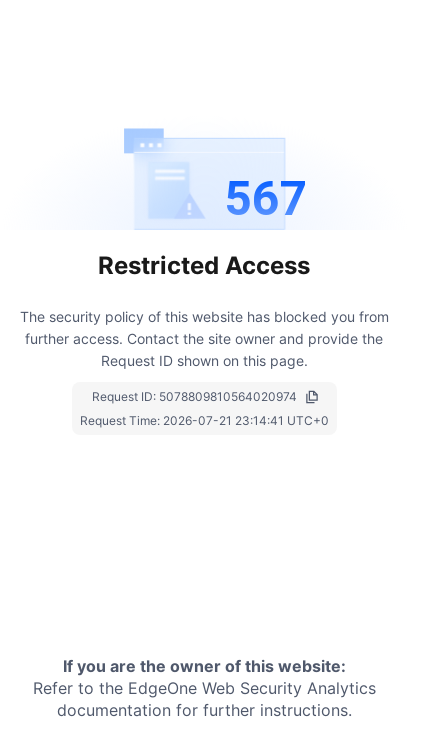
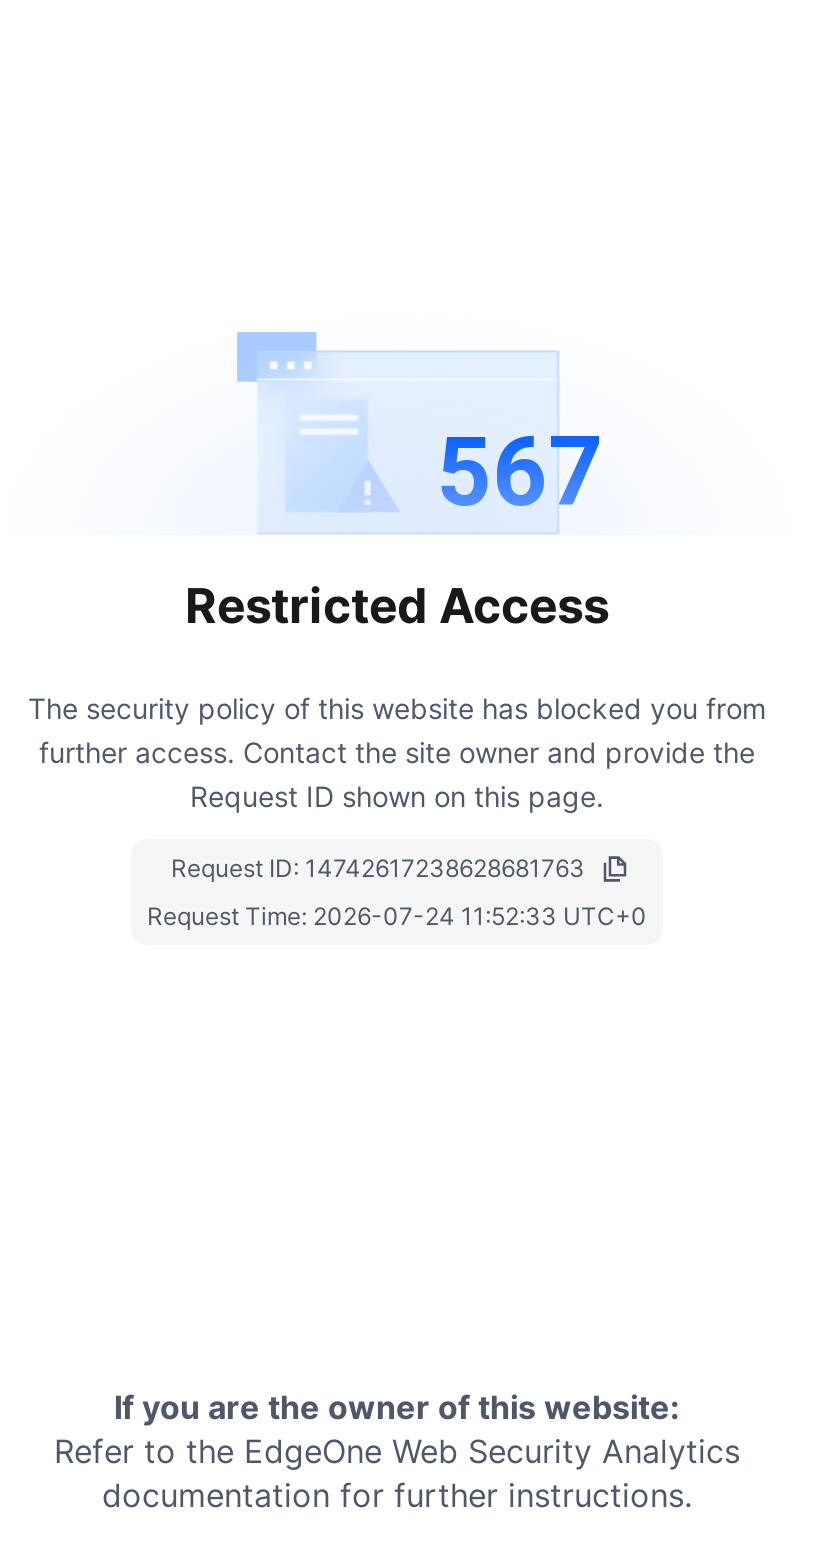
- Request ID: 5078809810564020974
+ Request ID: 14742617238628681763

- Request Time: 2026-07-21 23:14:41 UTC+0
+ Request Time: 2026-07-24 11:52:33 UTC+0
